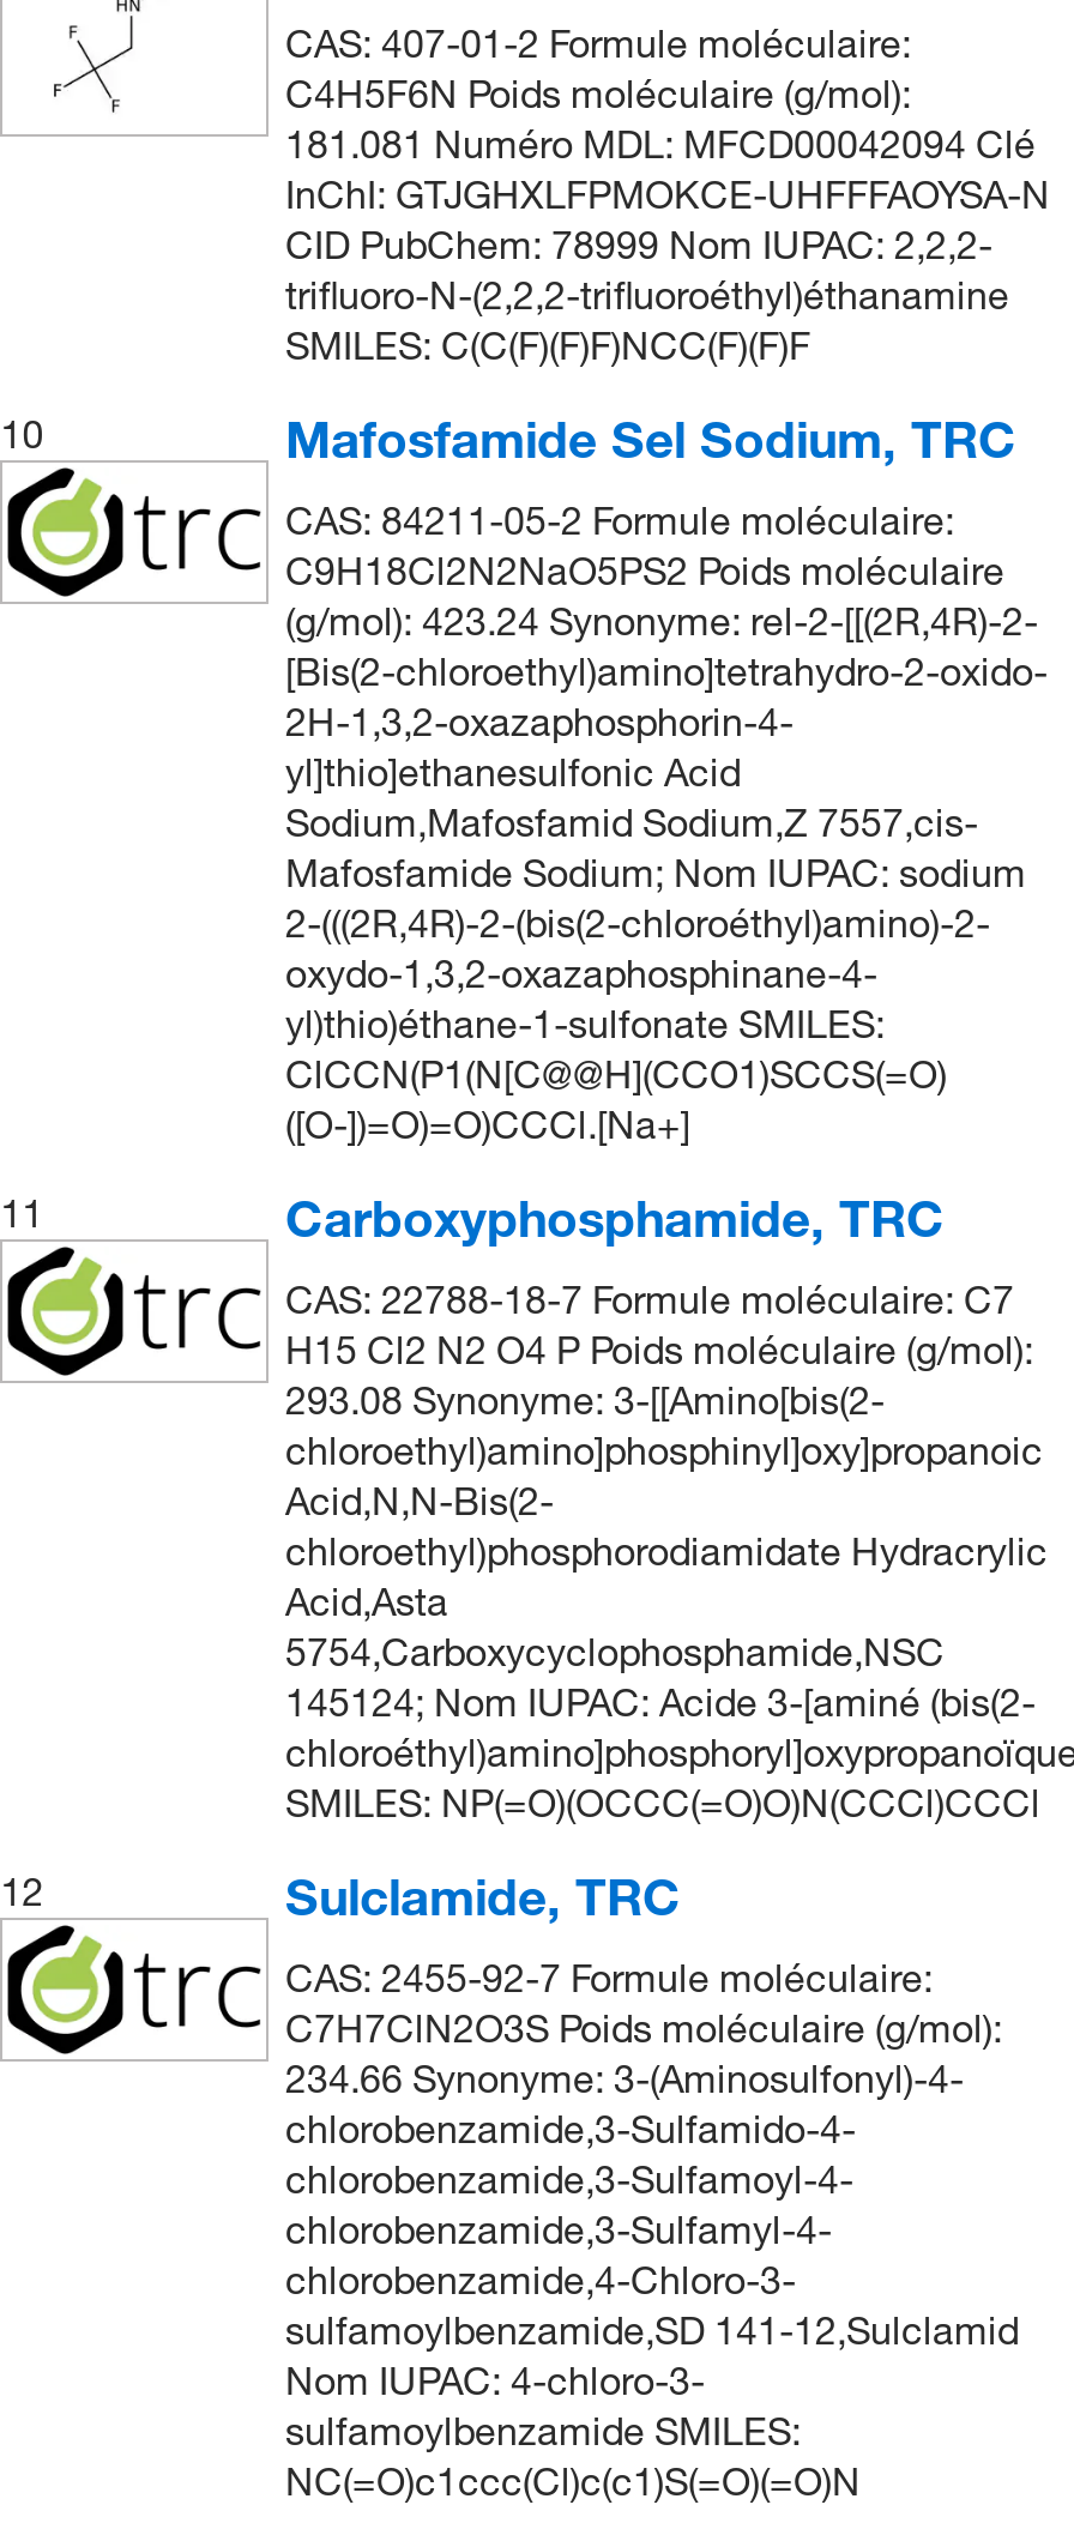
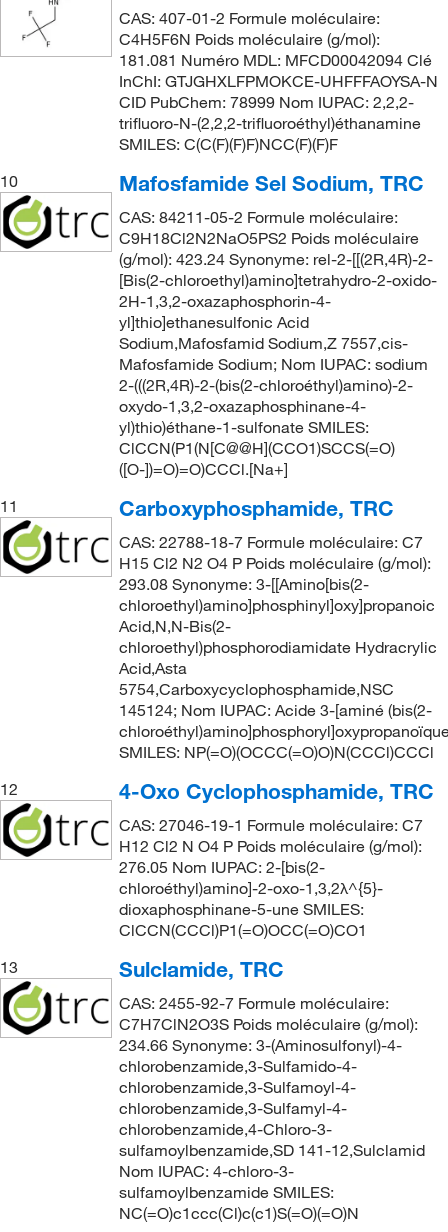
+ 4-Oxo Cyclophosphamide, TRC
+ CAS: 27046-19-1 Formule moléculaire: C7
+ H12 Cl2 N O4 P Poids moléculaire (g/mol):
+ 276.05 Nom IUPAC: 2-[bis(2-
+ chloroéthyl)amino]-2-oxo-1,3,2λ^{5}-
+ dioxaphosphinane-5-une SMILES:
+ ClCCN(CCCl)P1(=O)OCC(=O)CO1
+ 13
